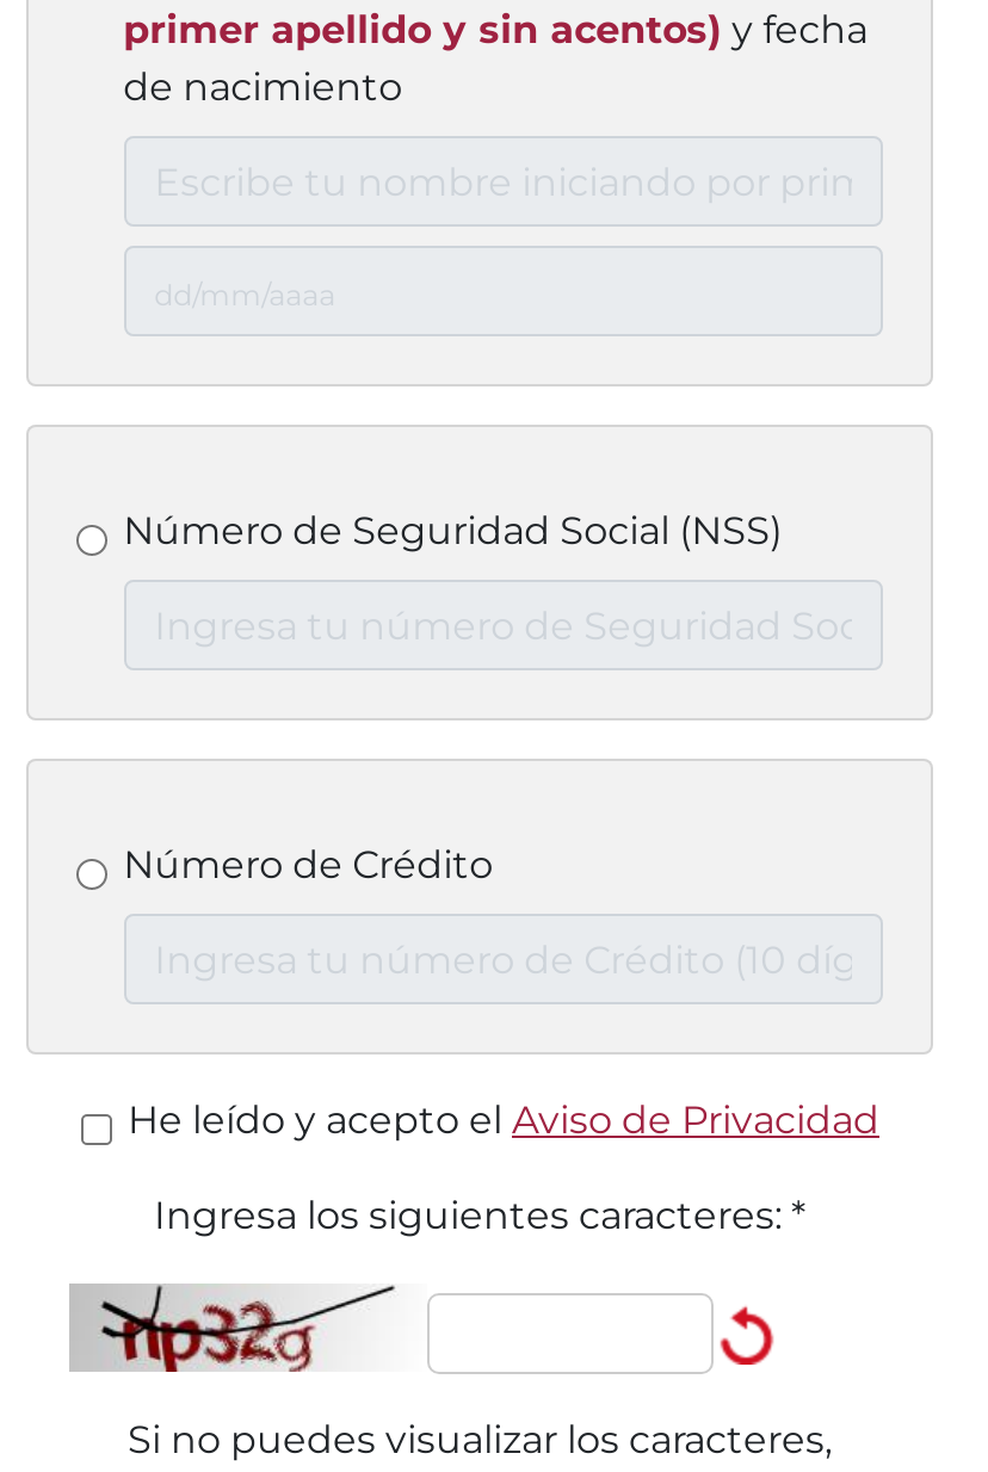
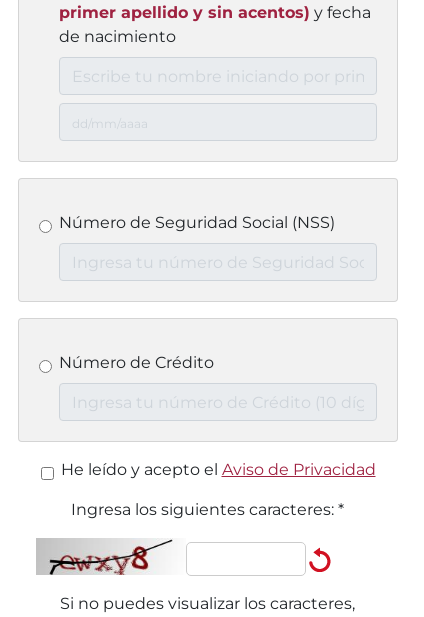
- [image]
+ [image]
